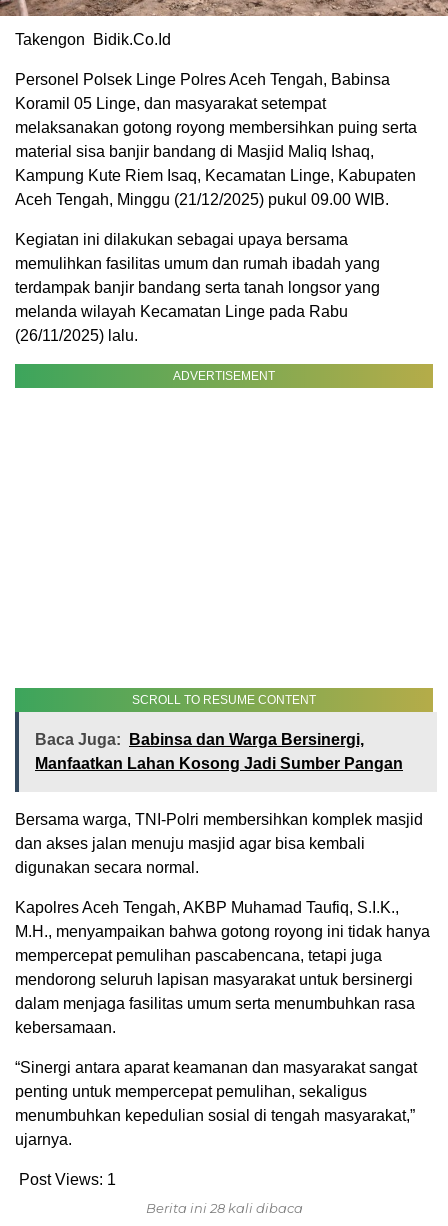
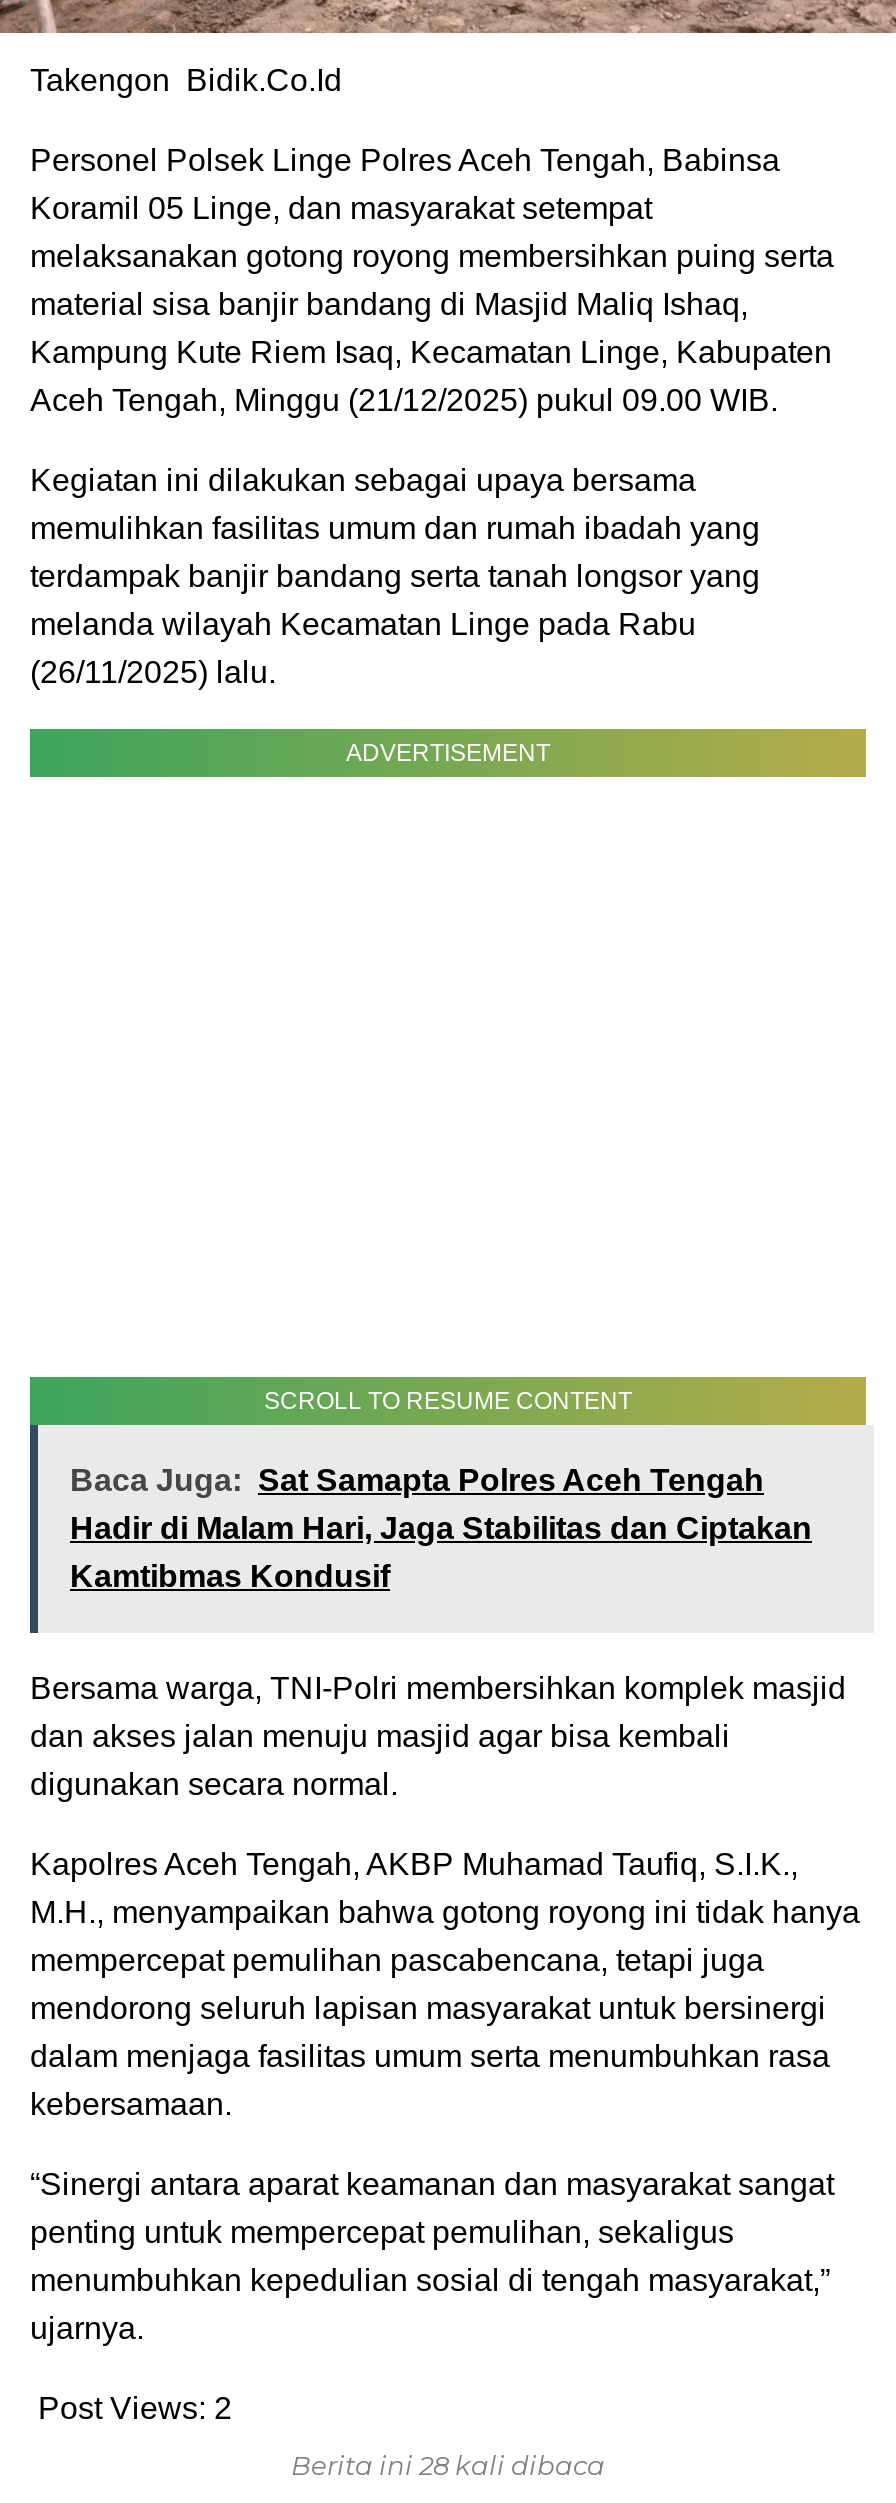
- Baca Juga: Babinsa dan Warga Bersinergi,
- Manfaatkan Lahan Kosong Jadi Sumber Pangan
+ Baca Juga: Sat Samapta Polres Aceh Tengah
+ Hadir di Malam Hari, Jaga Stabilitas dan Ciptakan
+ Kamtibmas Kondusif

- Post Views: 1
+ Post Views: 2
